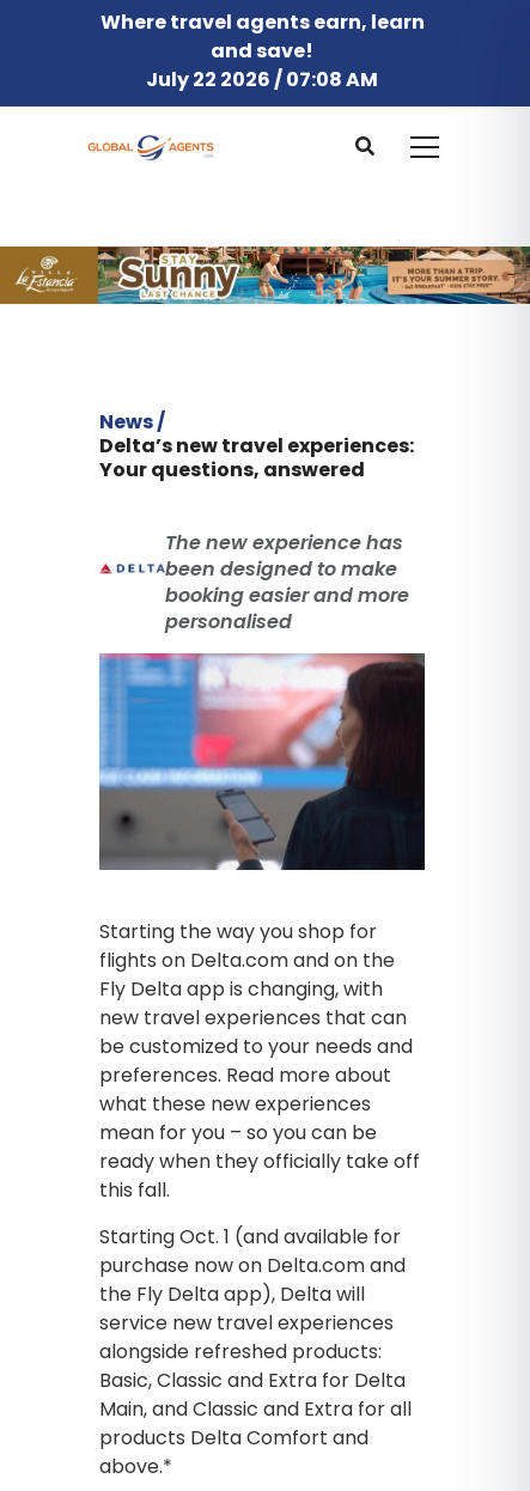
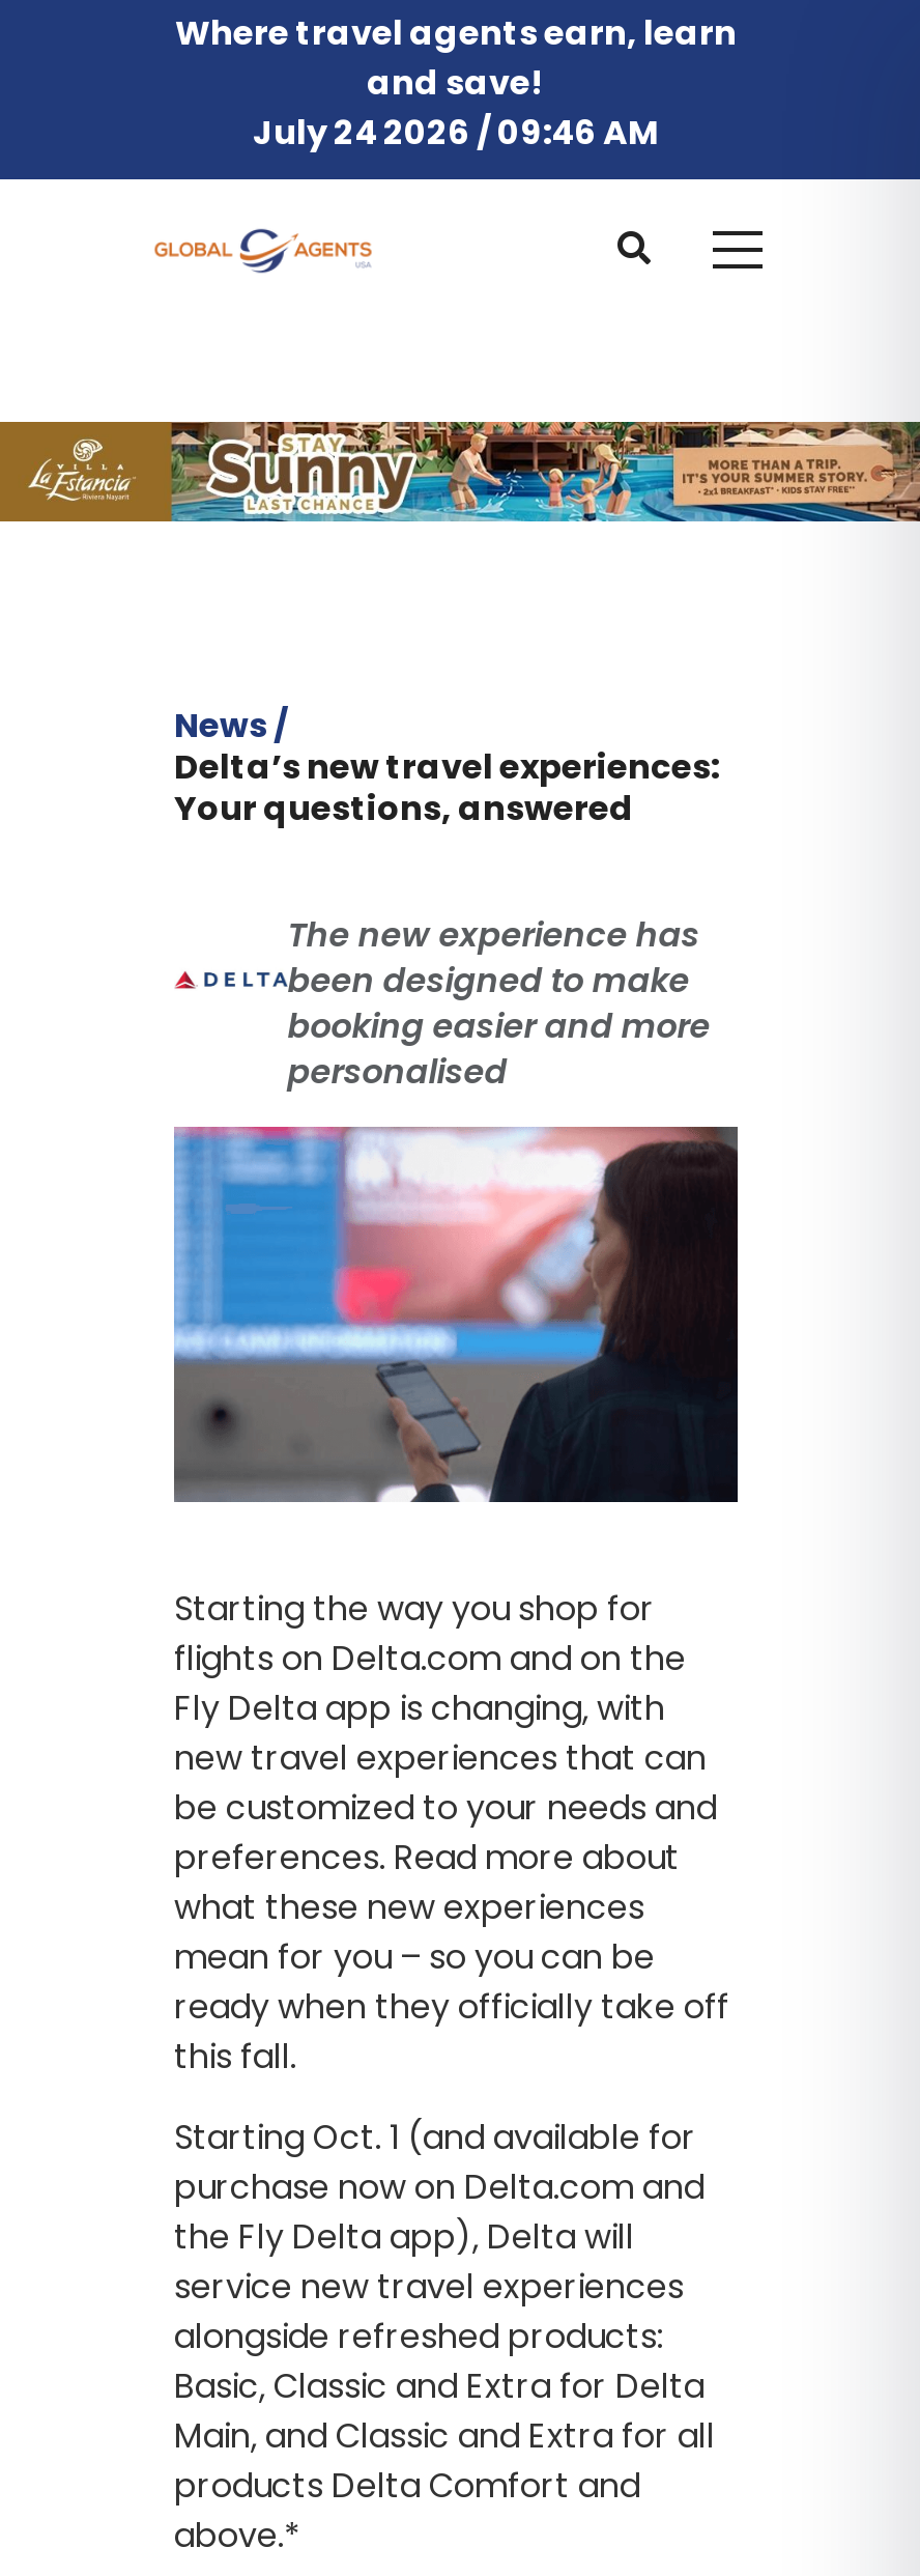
- July 22 2026 / 07:08 AM
+ July 24 2026 / 09:46 AM
